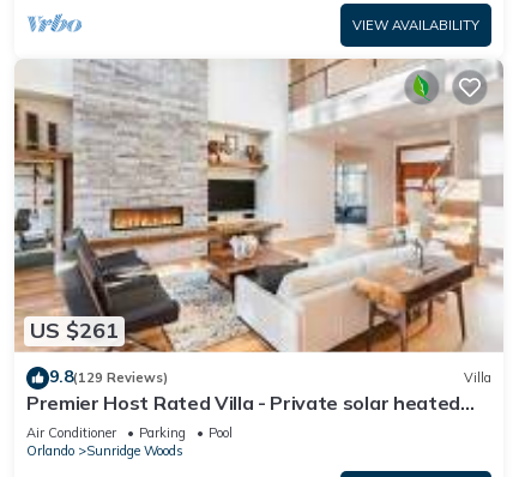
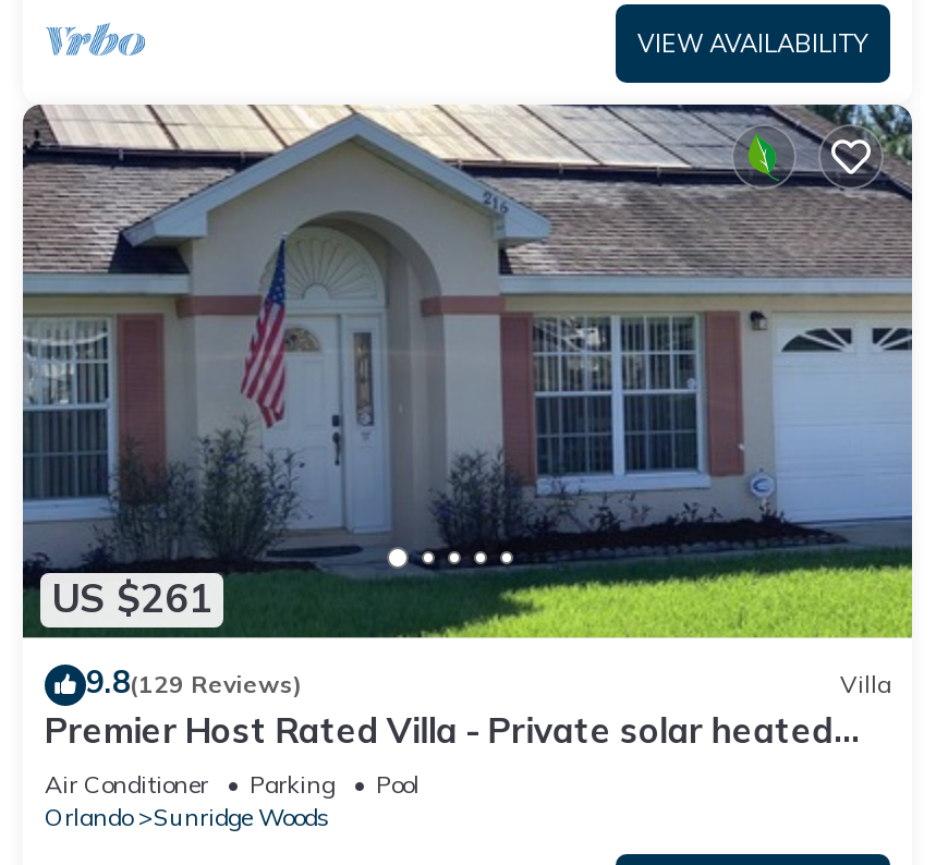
- [image]
+ [image]
